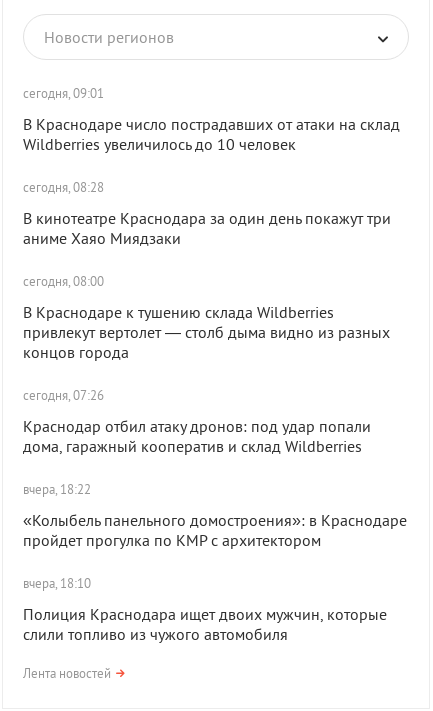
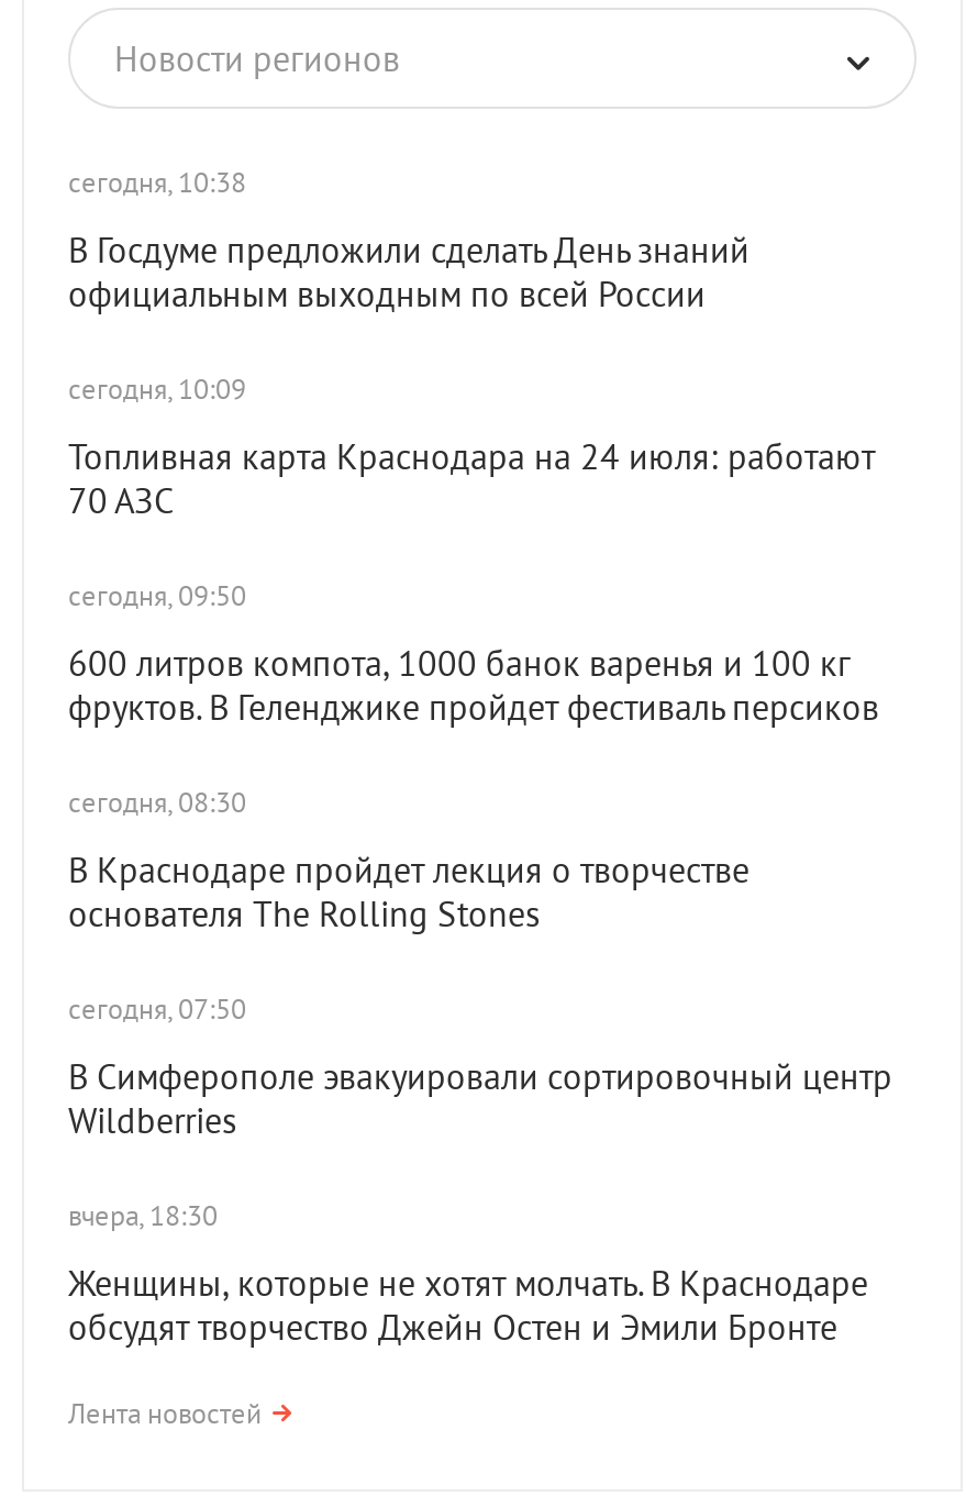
- сегодня, 09:01
+ сегодня, 10:38

- В Краснодаре число пострадавших от атаки на склад
- Wildberries увеличилось до 10 человек
+ В Госдуме предложили сделать День знаний
+ официальным выходным по всей России

- сегодня, 08:28
+ сегодня, 10:09

- В кинотеатре Краснодара за один день покажут три
- аниме Хаяо Миядзаки
+ Топливная карта Краснодара на 24 июля: работают
+ 70 АЗС

- сегодня, 08:00
+ сегодня, 09:50

- В Краснодаре к тушению склада Wildberries
- привлекут вертолет — столб дыма видно из разных
- концов города
+ 600 литров компота, 1000 банок варенья и 100 кг
+ фруктов. В Геленджике пройдет фестиваль персиков

- сегодня, 07:26
+ сегодня, 08:30

- Краснодар отбил атаку дронов: под удар попали
- дома, гаражный кооператив и склад Wildberries
+ В Краснодаре пройдет лекция о творчестве
+ основателя The Rolling Stones

- вчера, 18:22
+ сегодня, 07:50

- «Колыбель панельного домостроения»: в Краснодаре
- пройдет прогулка по КМР с архитектором
+ В Симферополе эвакуировали сортировочный центр
+ Wildberries

- вчера, 18:10
+ вчера, 18:30

- Полиция Краснодара ищет двоих мужчин, которые
- слили топливо из чужого автомобиля
+ Женщины, которые не хотят молчать. В Краснодаре
+ обсудят творчество Джейн Остен и Эмили Бронте
